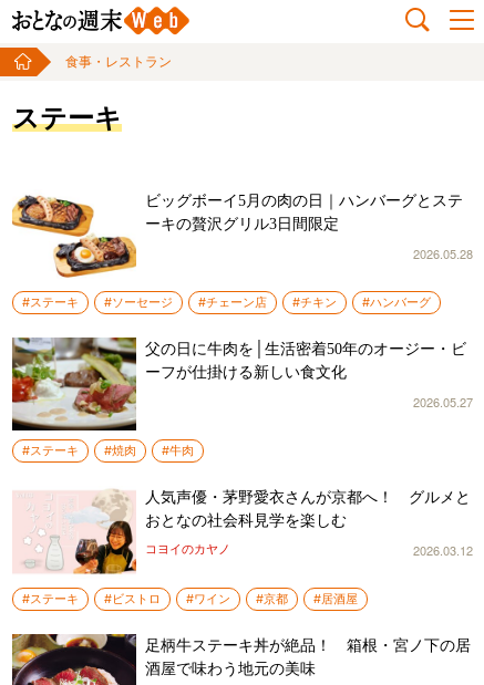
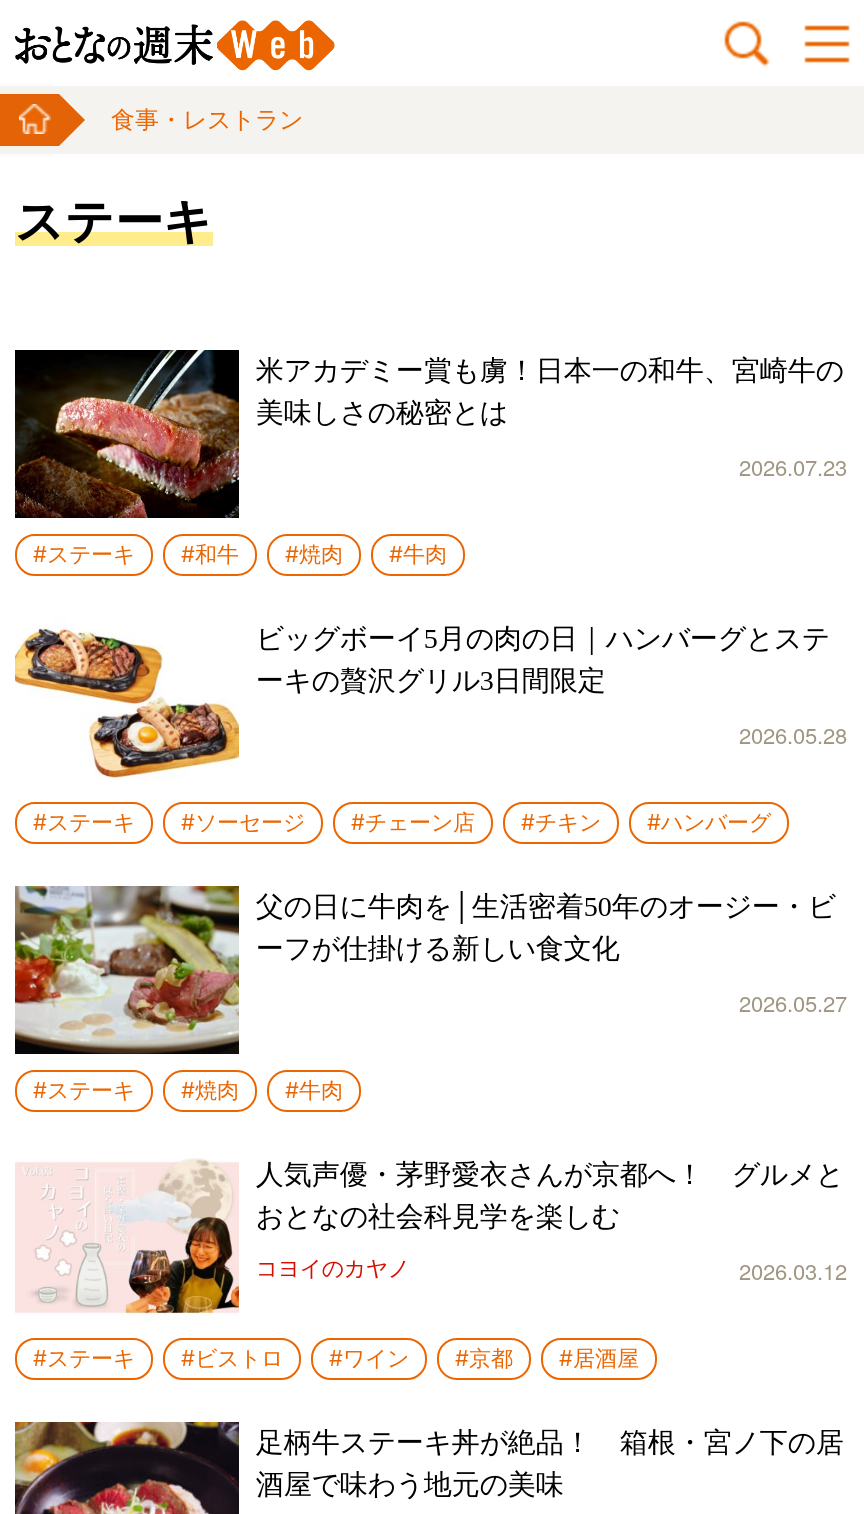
+ [image]
+ 米アカデミー賞も虜！日本一の和牛、宮崎牛の
+ 美味しさの秘密とは
+ 2026.07.23
+ #ステーキ
+ #和牛
+ #焼肉
+ #牛肉
